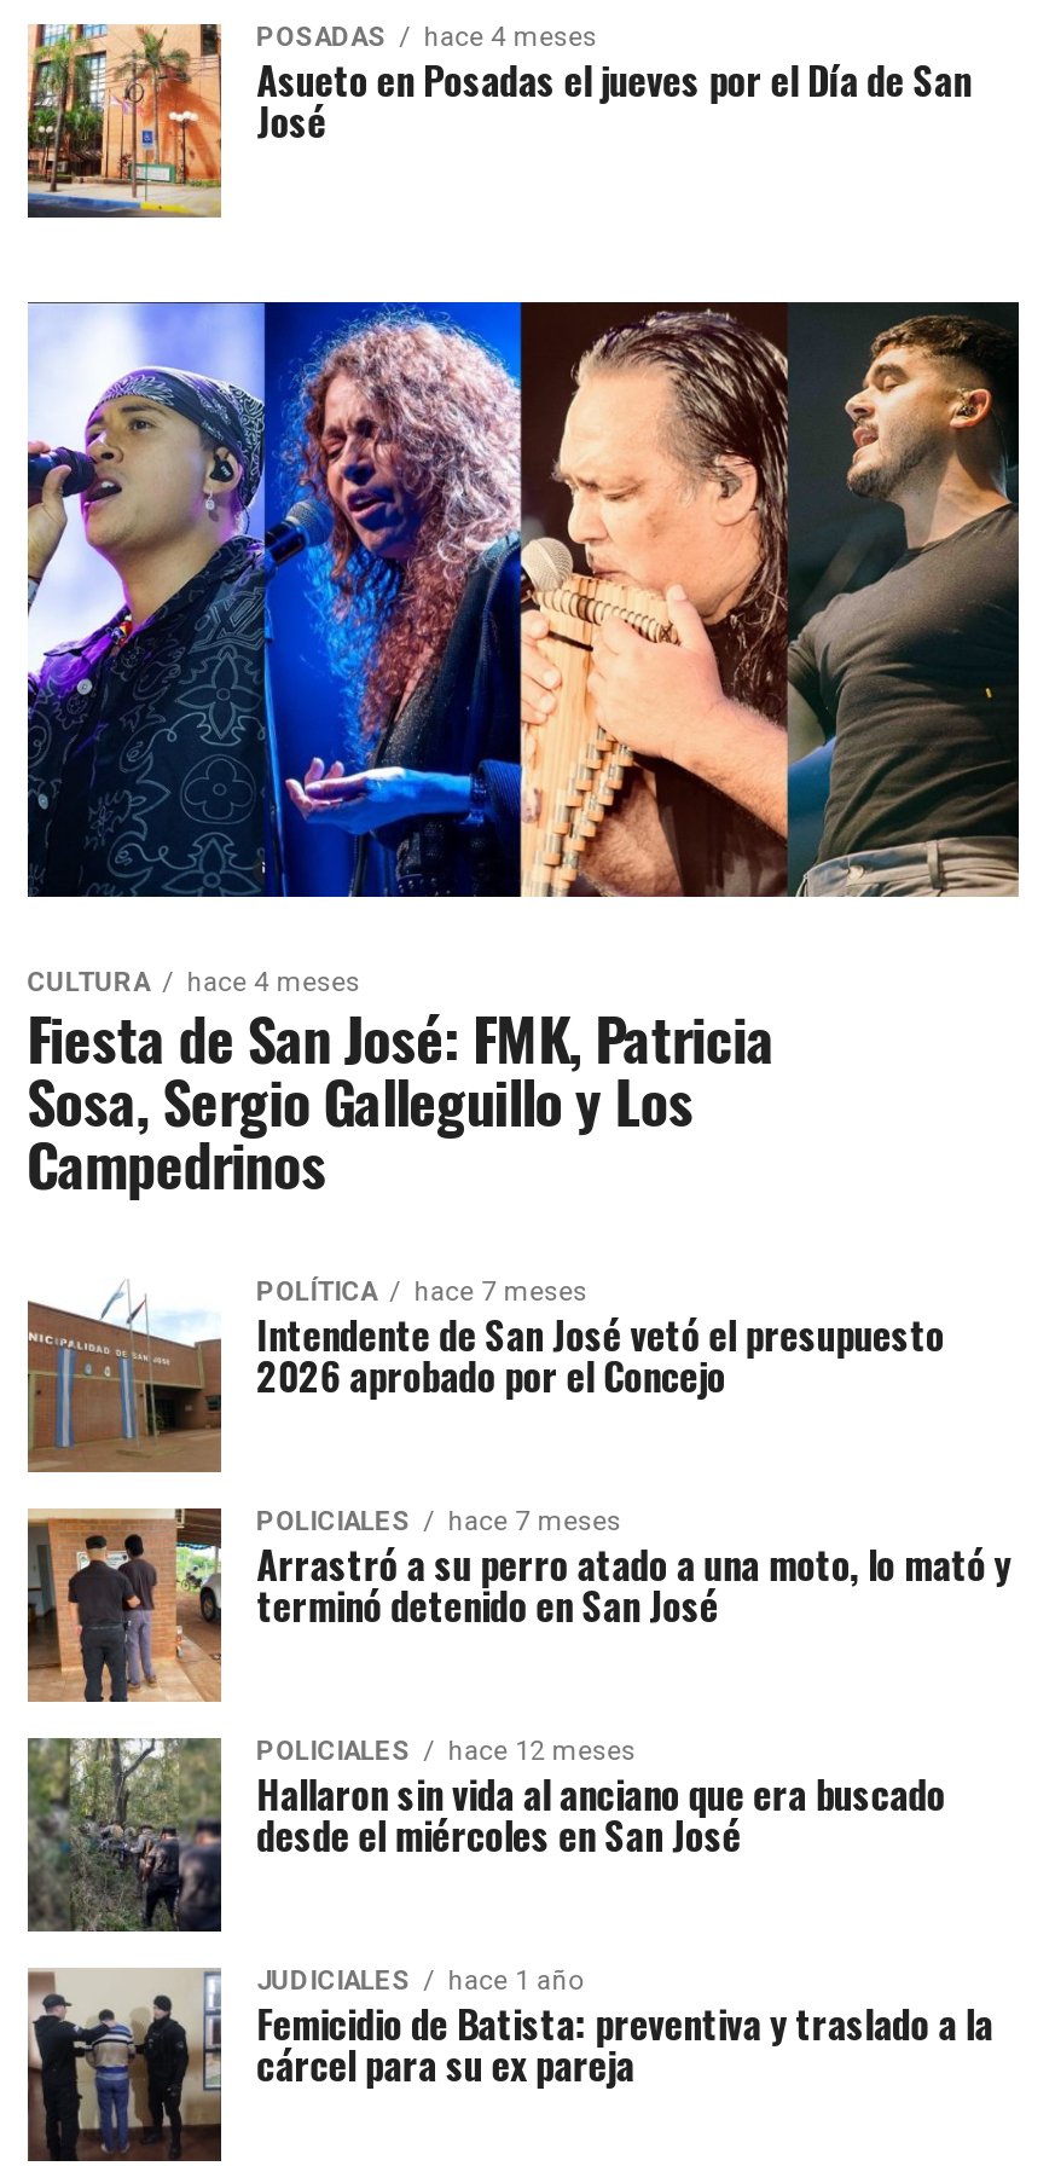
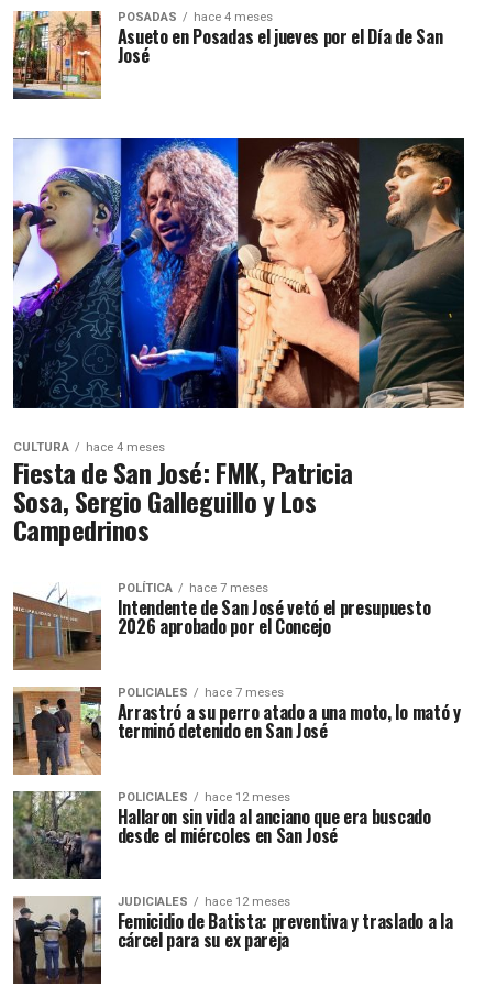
- JUDICIALES hace 1 año
+ JUDICIALES hace 12 meses
